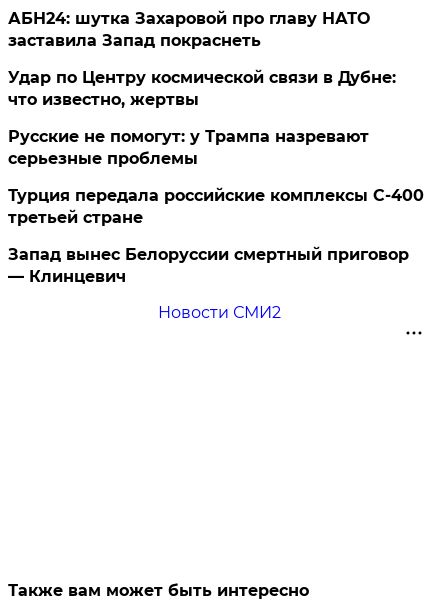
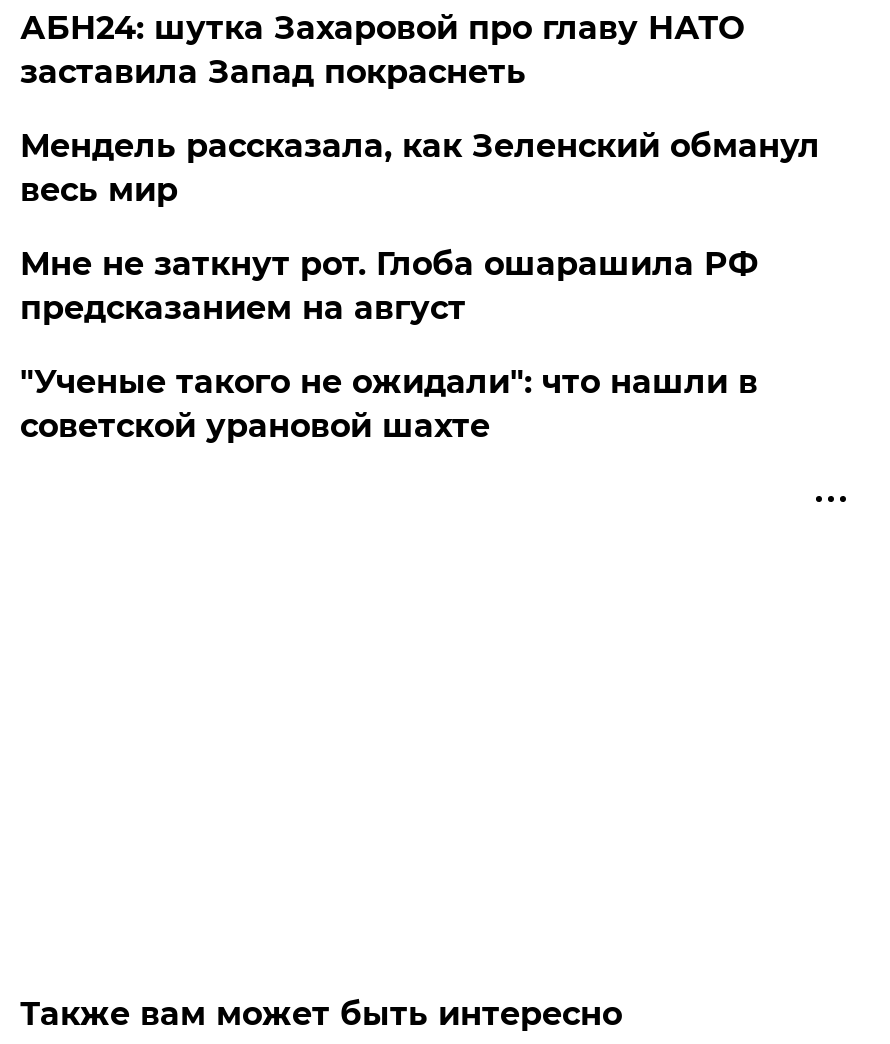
- Удар по Центру космической связи в Дубне:
- что известно, жертвы
- Русские не помогут: у Трампа назревают
- серьезные проблемы
- Турция передала российские комплексы С-400
- третьей стране
- Запад вынес Белоруссии смертный приговор
- — Клинцевич
- Новости СМИ2
+ Мендель рассказала, как Зеленский обманул
+ весь мир
+ Мне не заткнут рот. Глоба ошарашила РФ
+ предсказанием на август
+ "Ученые такого не ожидали": что нашли в
+ советской урановой шахте
